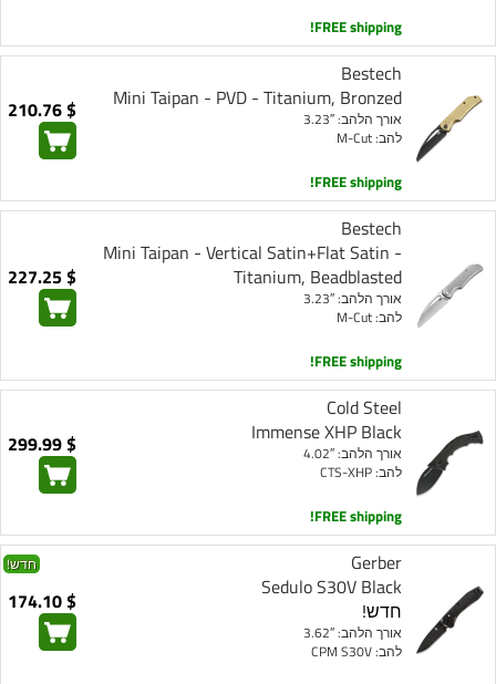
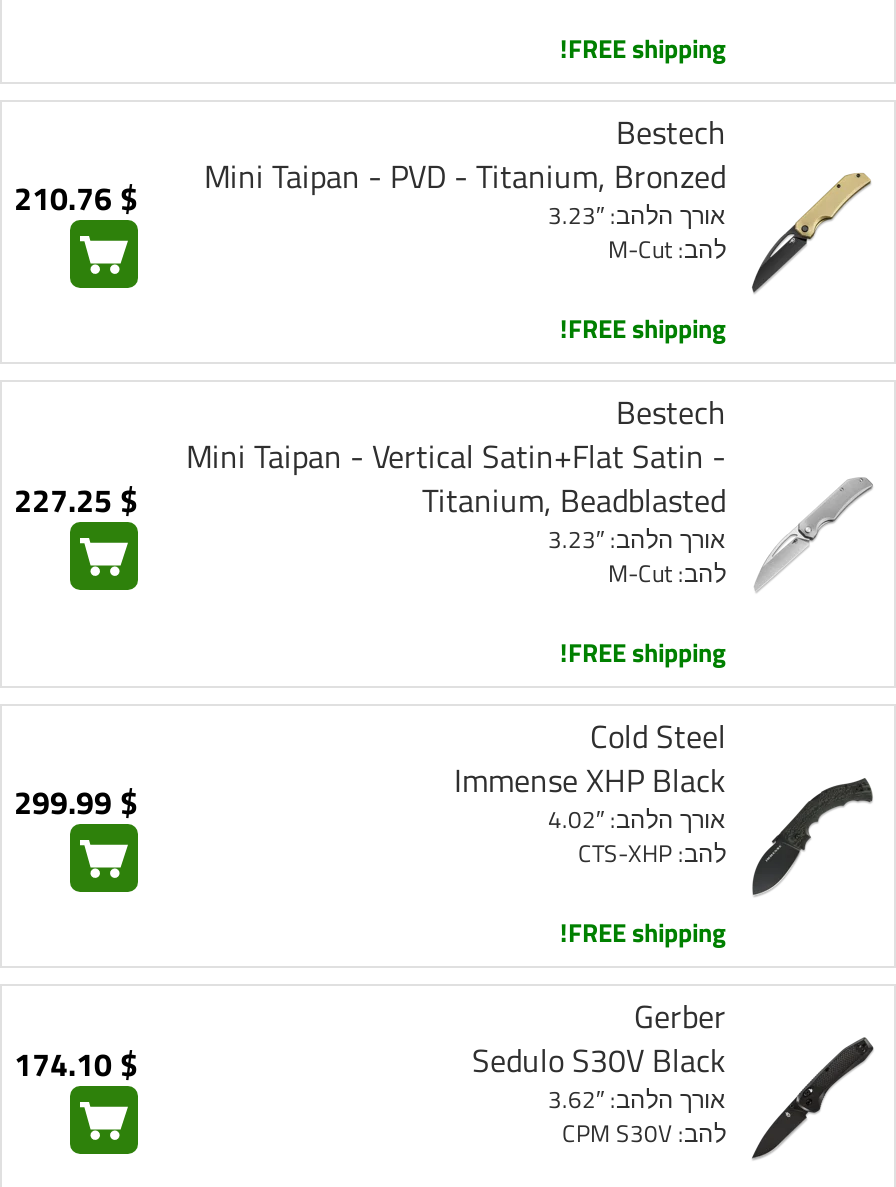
- חדש!

- חדש!
